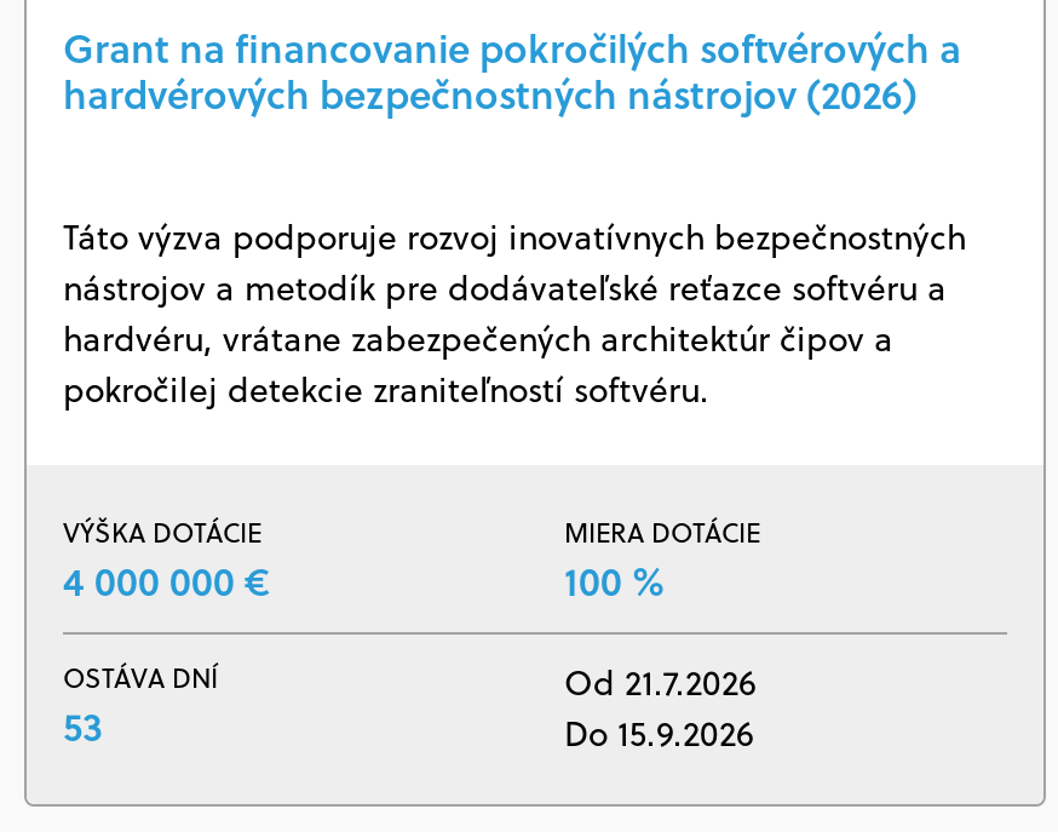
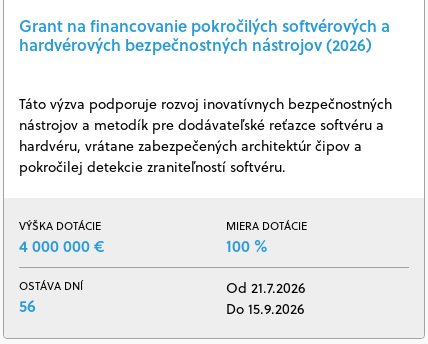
- 53
+ 56
